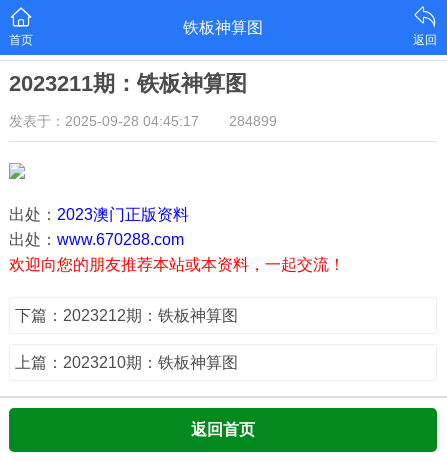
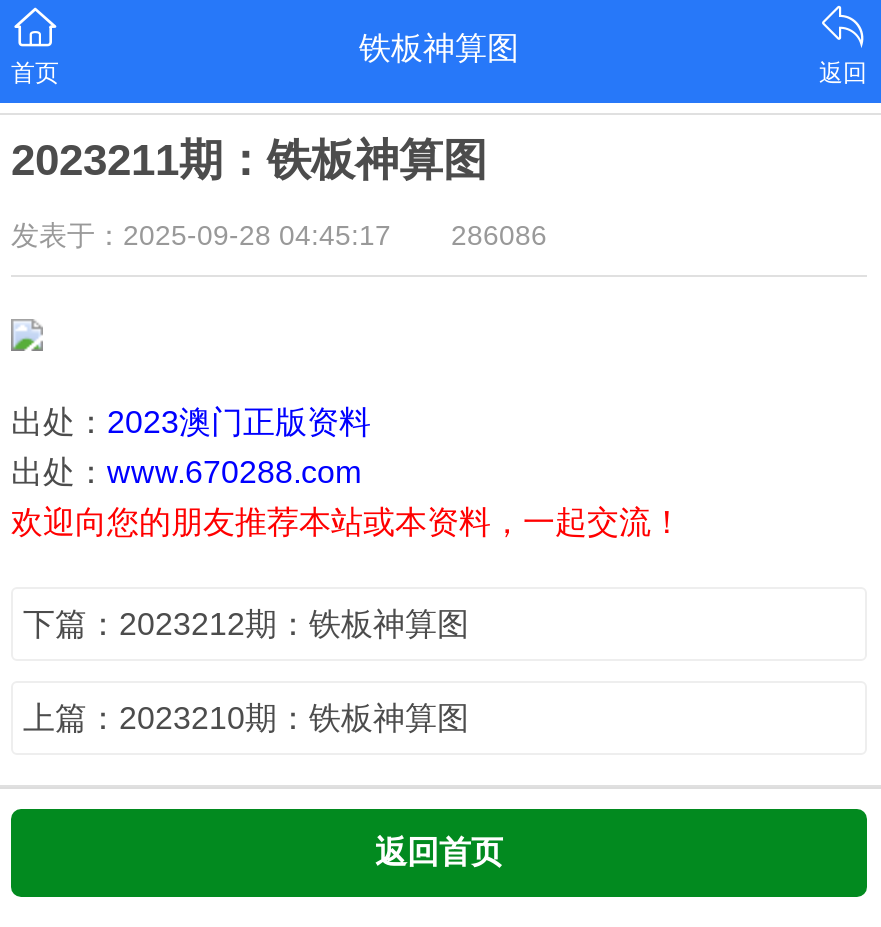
- 发表于：2025-09-28 04:45:17 284899
+ 发表于：2025-09-28 04:45:17 286086
